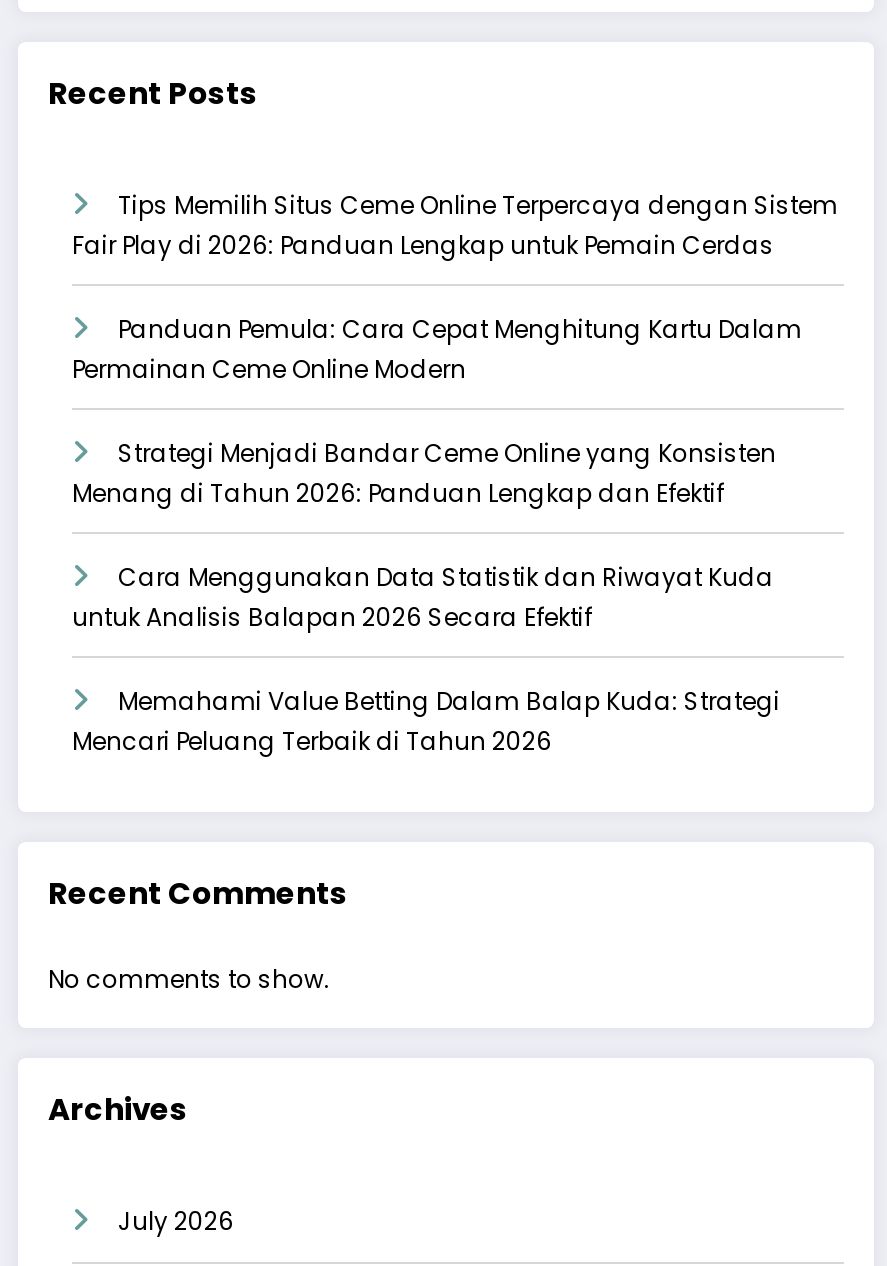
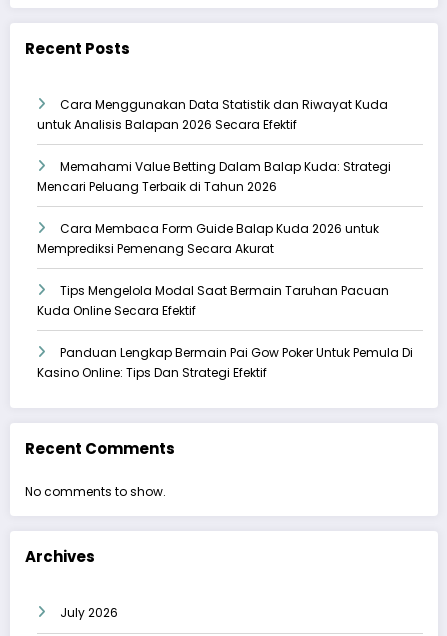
- Tips Memilih Situs Ceme Online Terpercaya dengan Sistem
- Fair Play di 2026: Panduan Lengkap untuk Pemain Cerdas
- Panduan Pemula: Cara Cepat Menghitung Kartu Dalam
- Permainan Ceme Online Modern
- Strategi Menjadi Bandar Ceme Online yang Konsisten
- Menang di Tahun 2026: Panduan Lengkap dan Efektif

moved up: Cara Menggunakan Data Statistik dan Riwayat Kuda | untuk Analisis Balapan 2026 Secara Efektif | Memahami Value Betting Dalam Balap Kuda: Strategi | Mencari Peluang Terbaik di Tahun 2026

+ Cara Membaca Form Guide Balap Kuda 2026 untuk
+ Memprediksi Pemenang Secara Akurat
+ Tips Mengelola Modal Saat Bermain Taruhan Pacuan
+ Kuda Online Secara Efektif
+ Panduan Lengkap Bermain Pai Gow Poker Untuk Pemula Di
+ Kasino Online: Tips Dan Strategi Efektif
